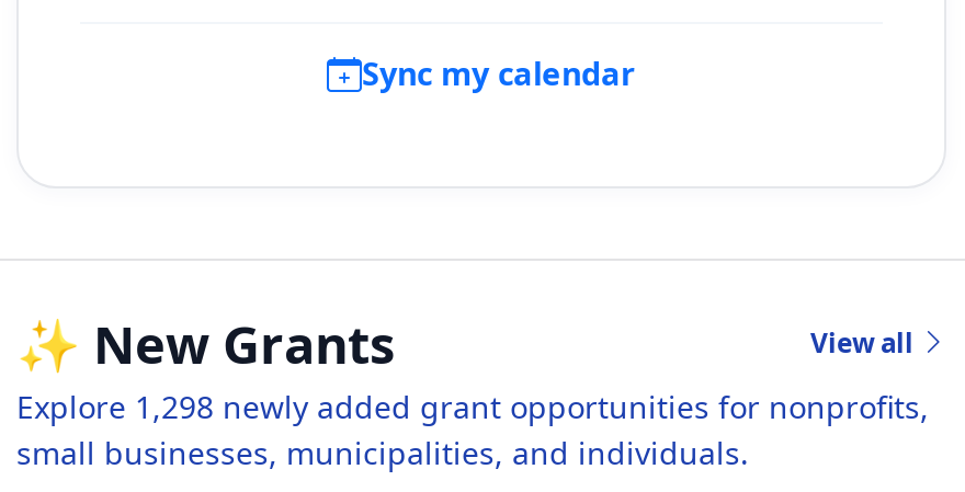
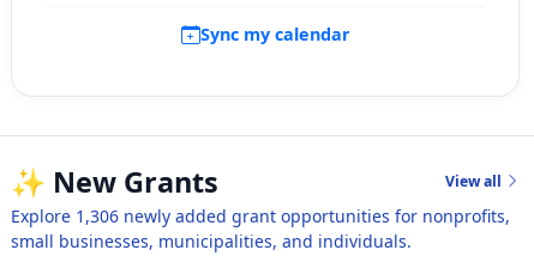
- Explore 1,298 newly added grant opportunities for nonprofits,
+ Explore 1,306 newly added grant opportunities for nonprofits,
